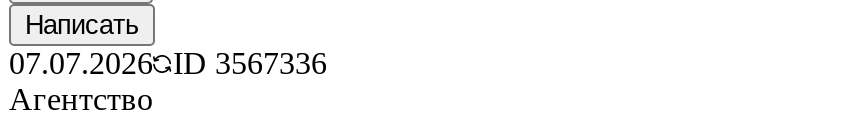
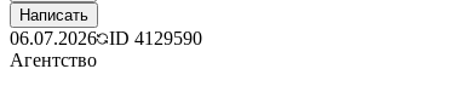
- 07.07.2026 ID 3567336
+ 06.07.2026 ID 4129590
